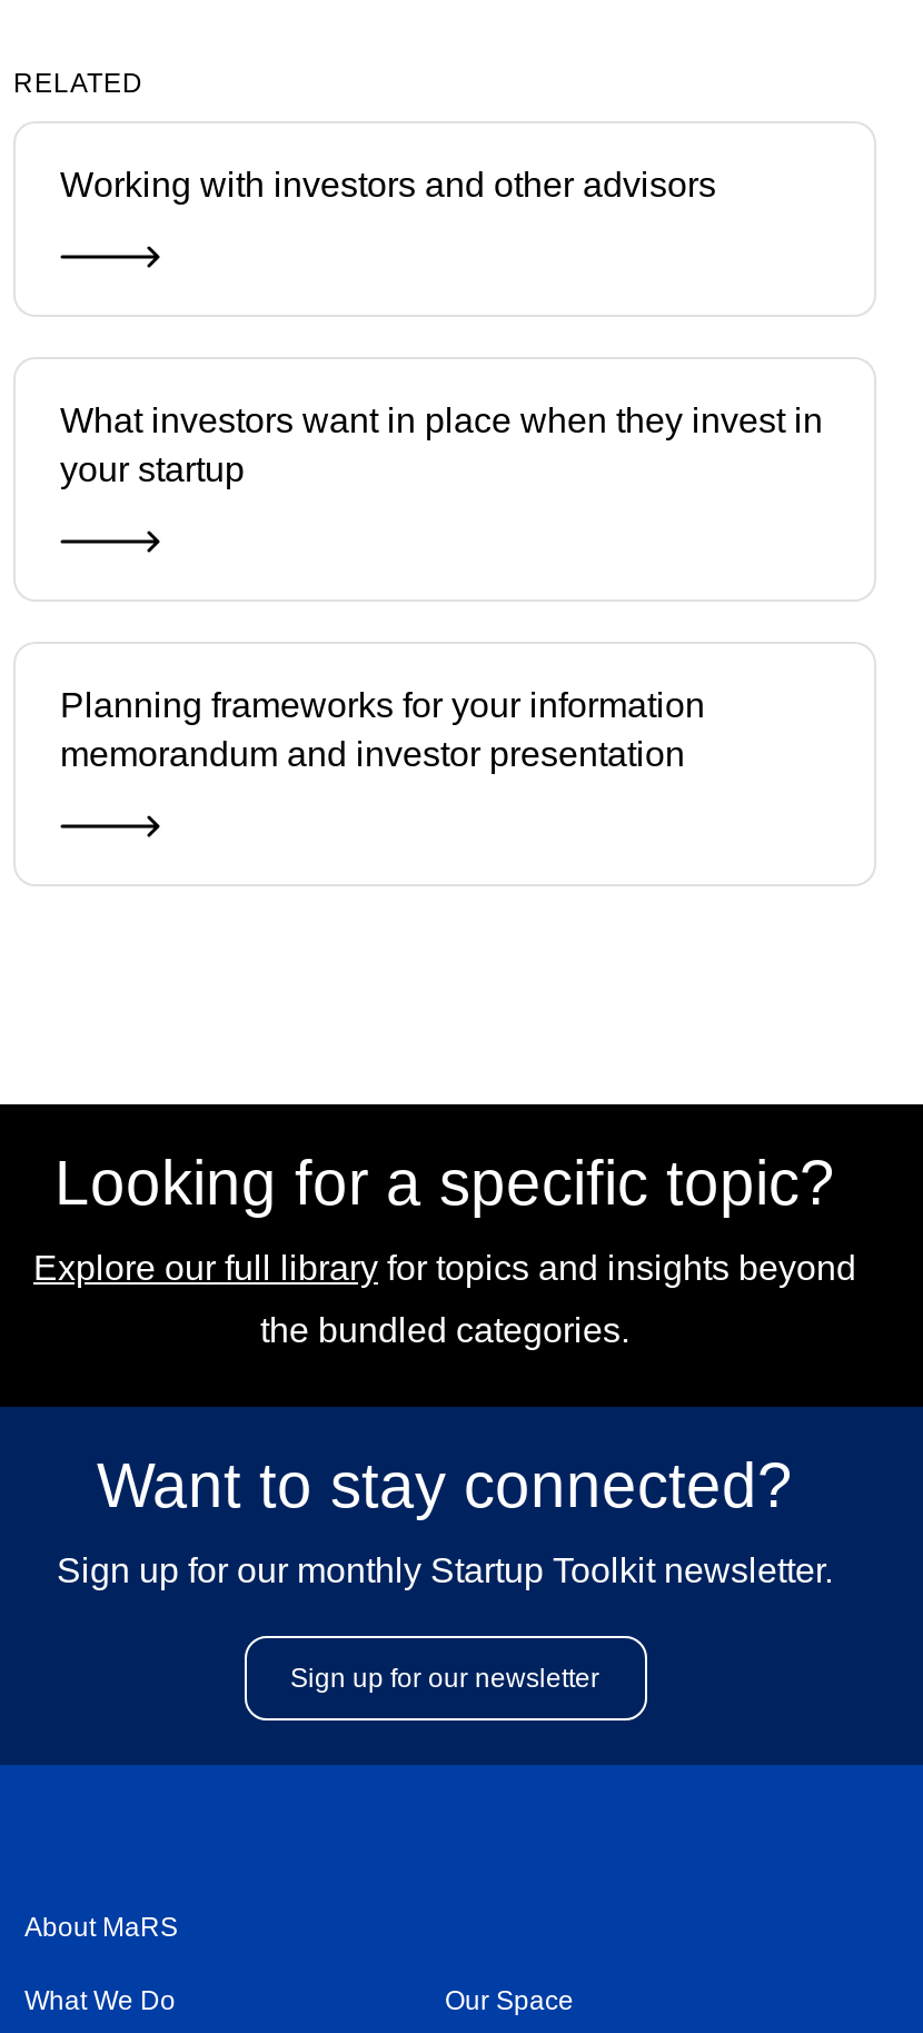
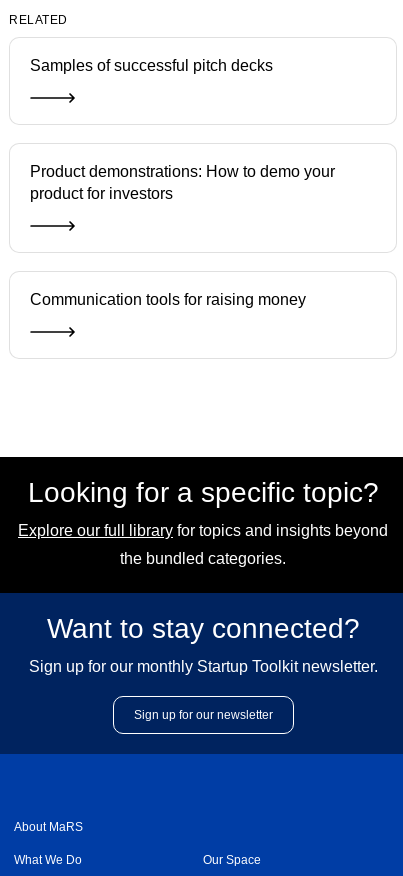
- Working with investors and other advisors
+ Samples of successful pitch decks

- What investors want in place when they invest in
- your startup
+ Product demonstrations: How to demo your
+ product for investors

- Planning frameworks for your information
- memorandum and investor presentation
+ Communication tools for raising money
